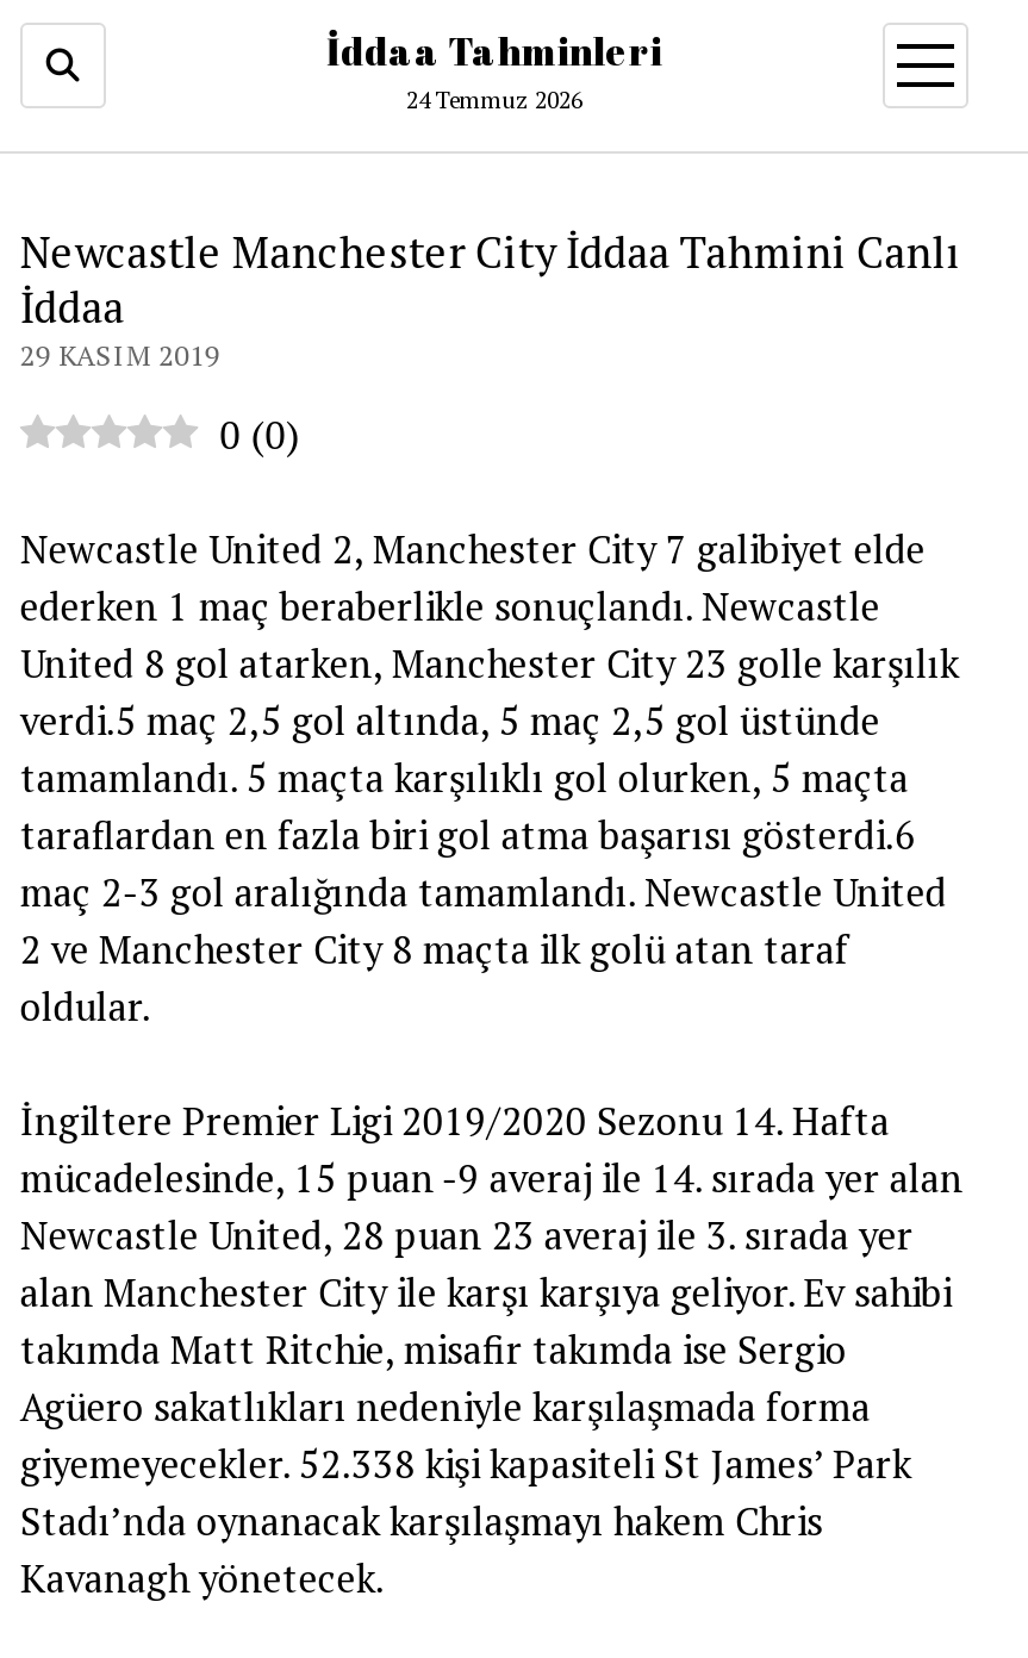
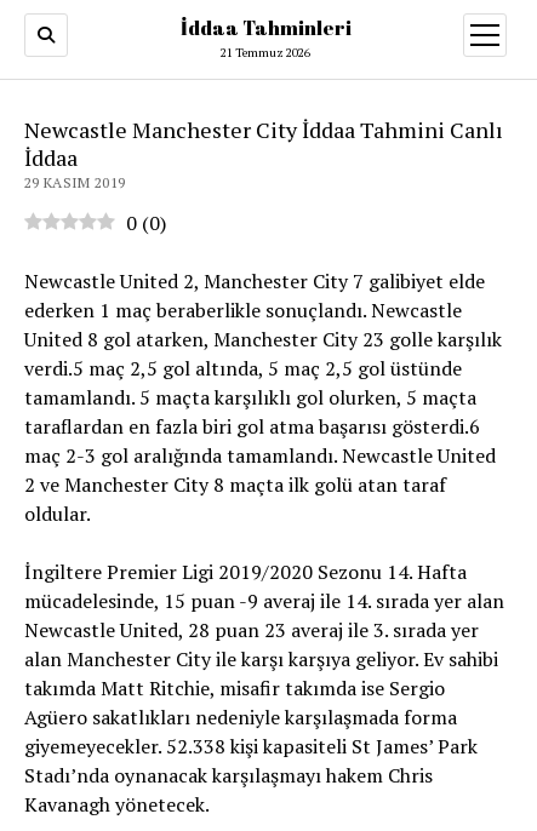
- 24 Temmuz 2026
+ 21 Temmuz 2026
